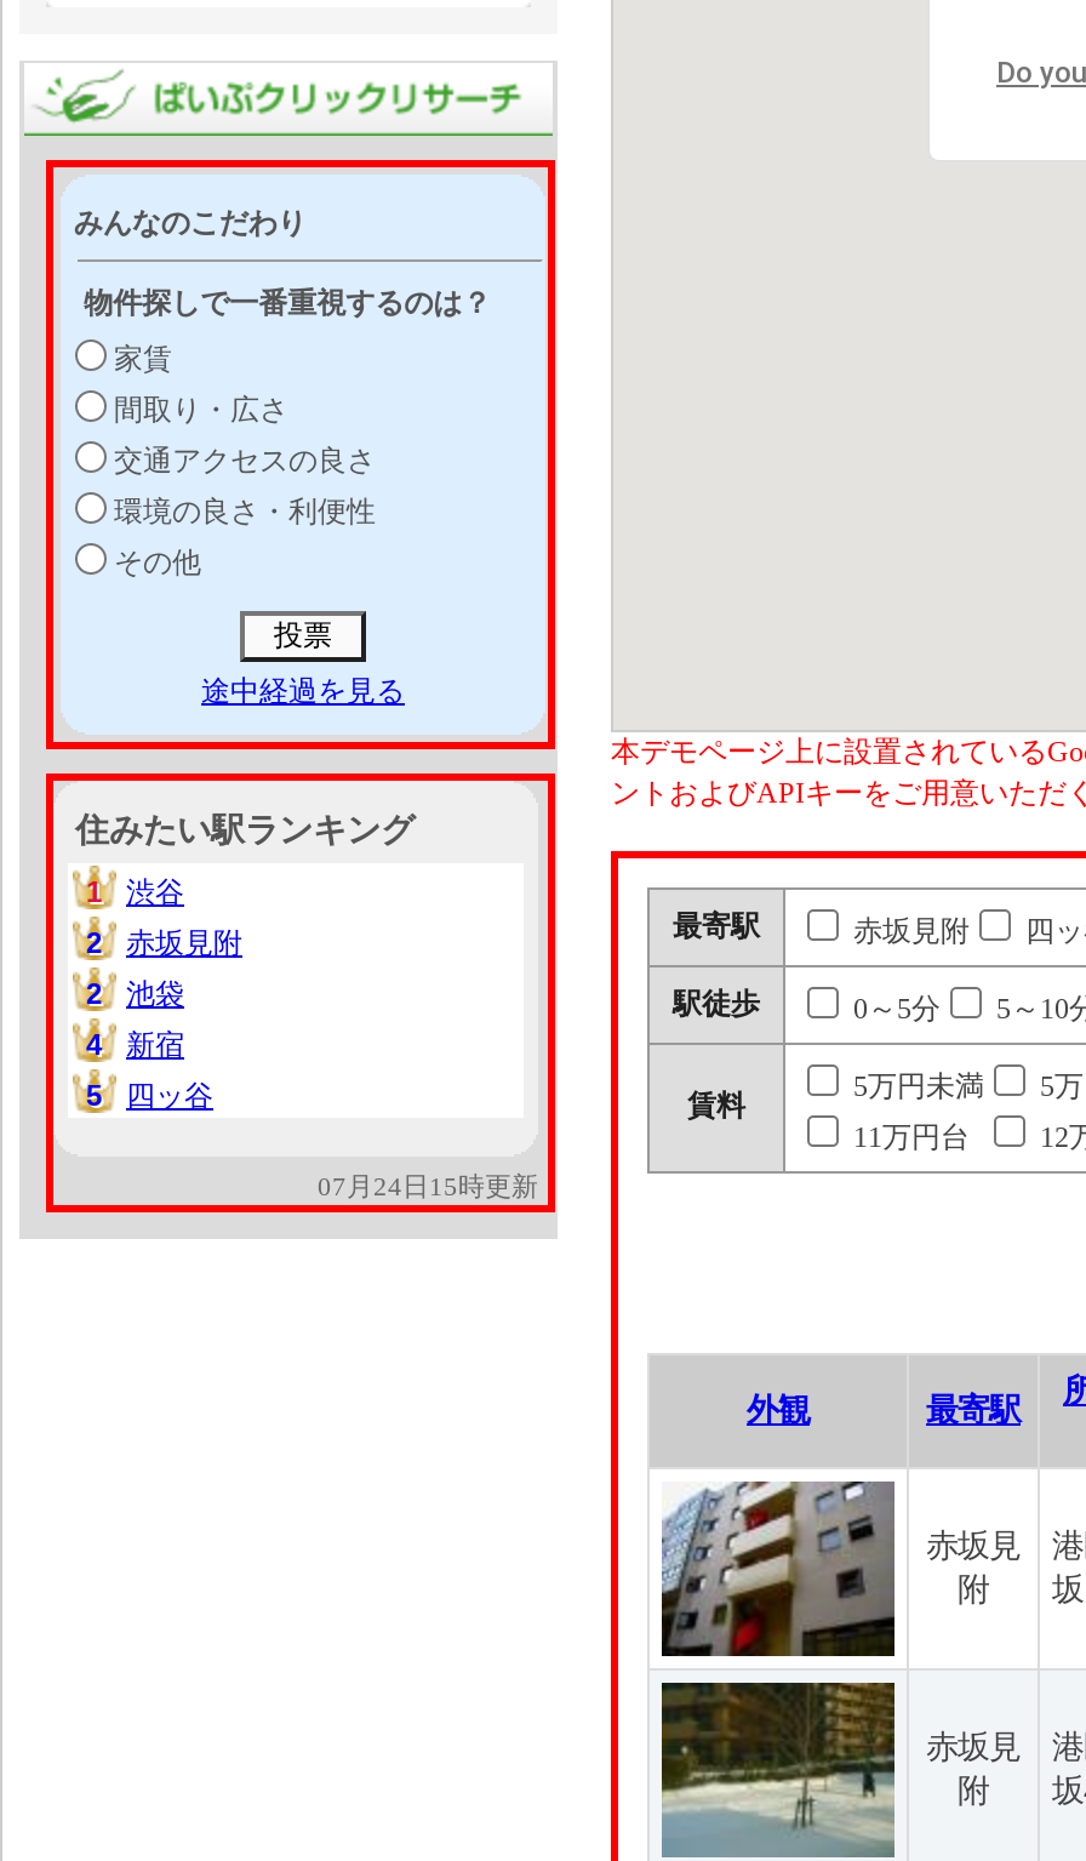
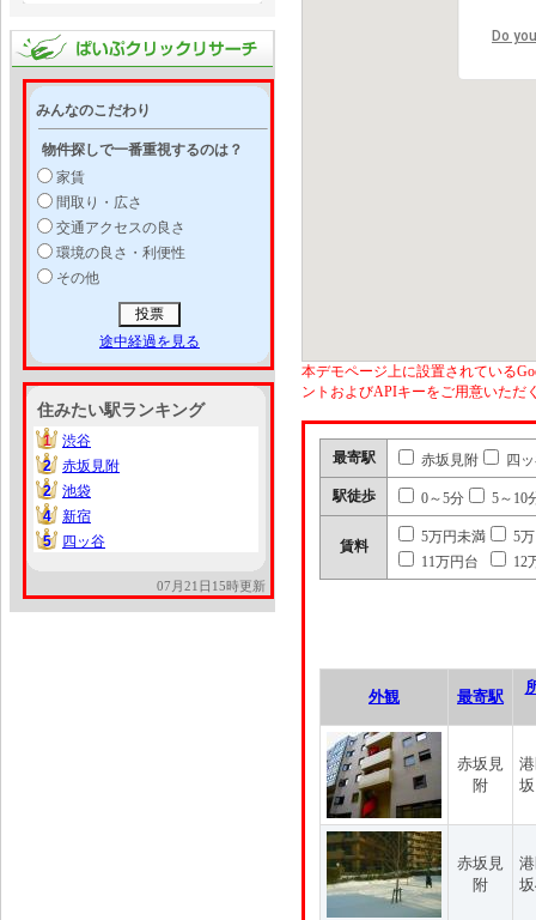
- 07月24日15時更新
+ 07月21日15時更新
